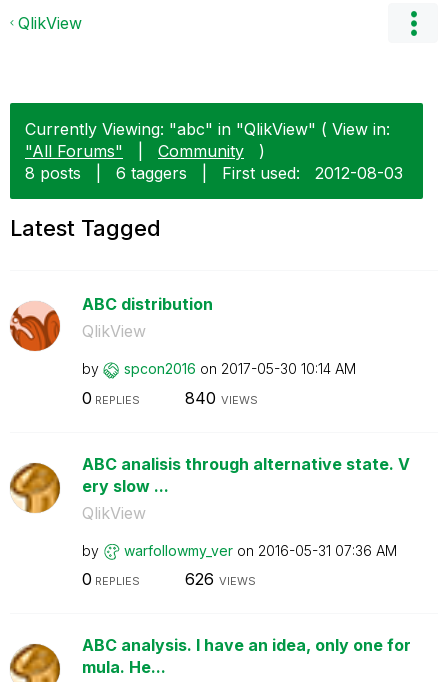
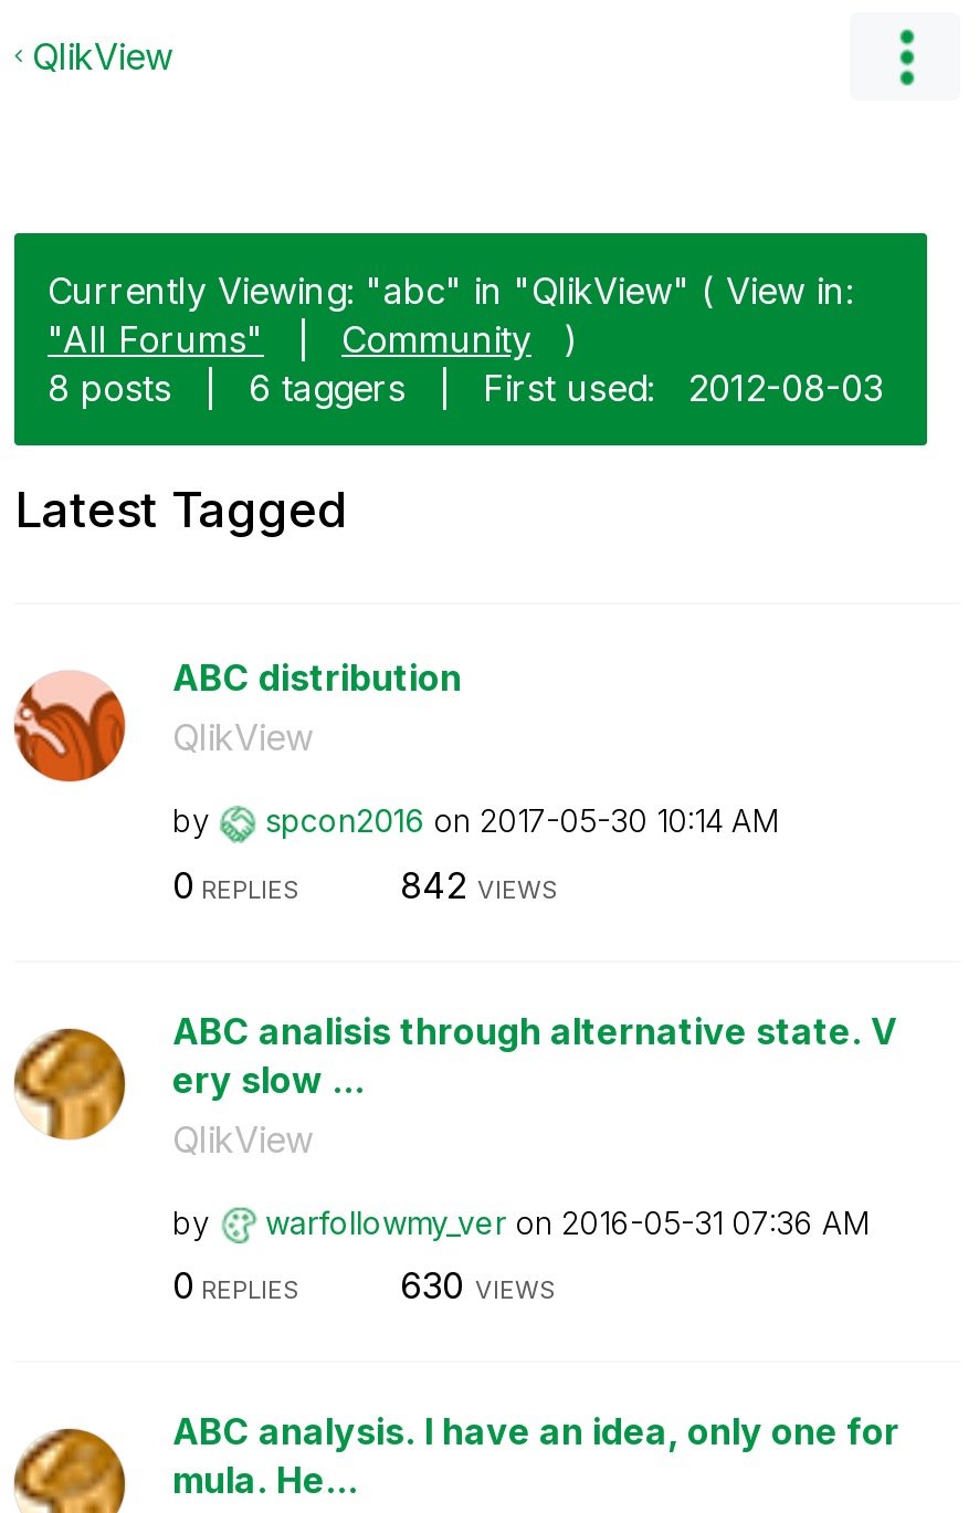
- 840 VIEWS
+ 842 VIEWS

- 626 VIEWS
+ 630 VIEWS
